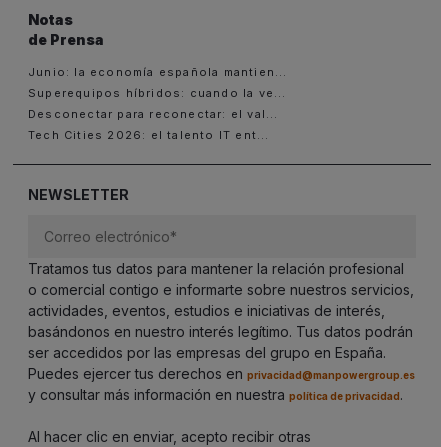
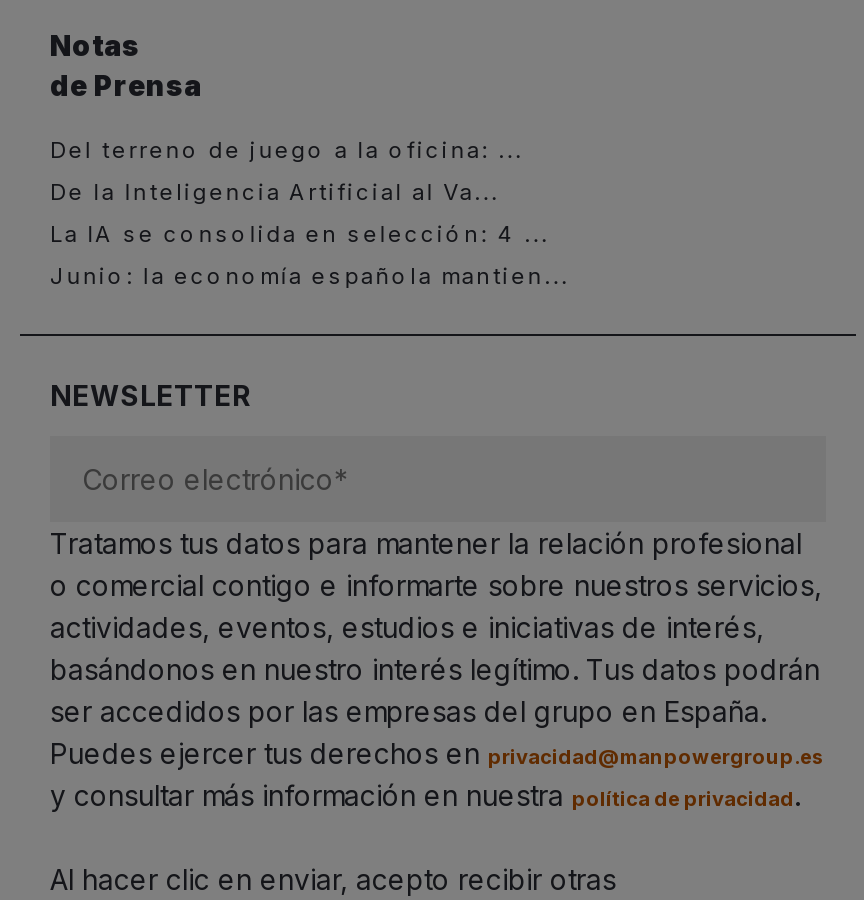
+ Del terreno de juego a la oficina: ...
+ De la Inteligencia Artificial al Va...
+ La IA se consolida en selección: 4 ...

moved down: Junio: la economía española mantien...

- Superequipos híbridos: cuando la ve...
- Desconectar para reconectar: el val...
- Tech Cities 2026: el talento IT ent...
